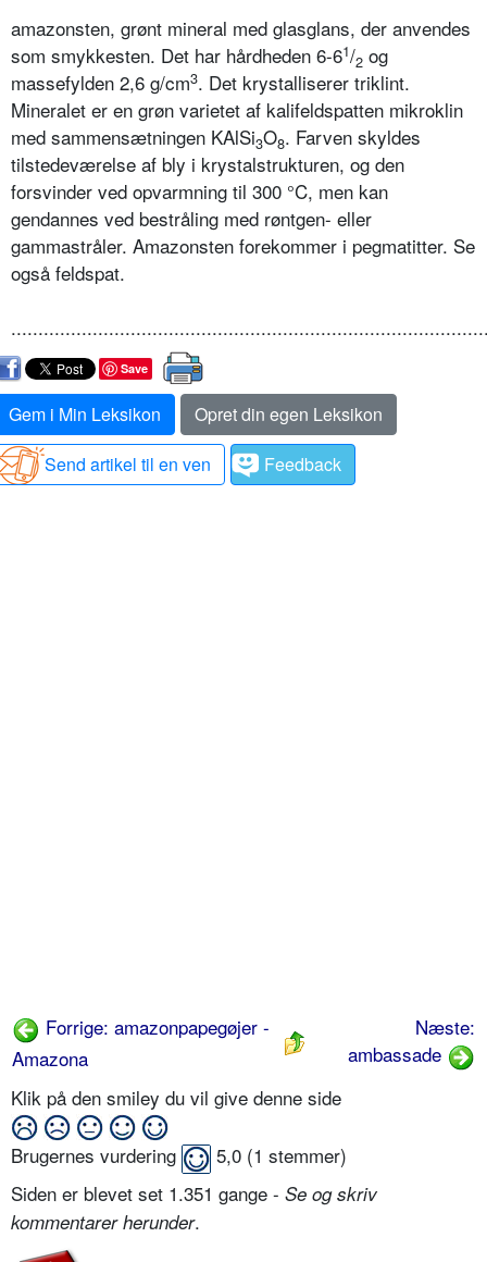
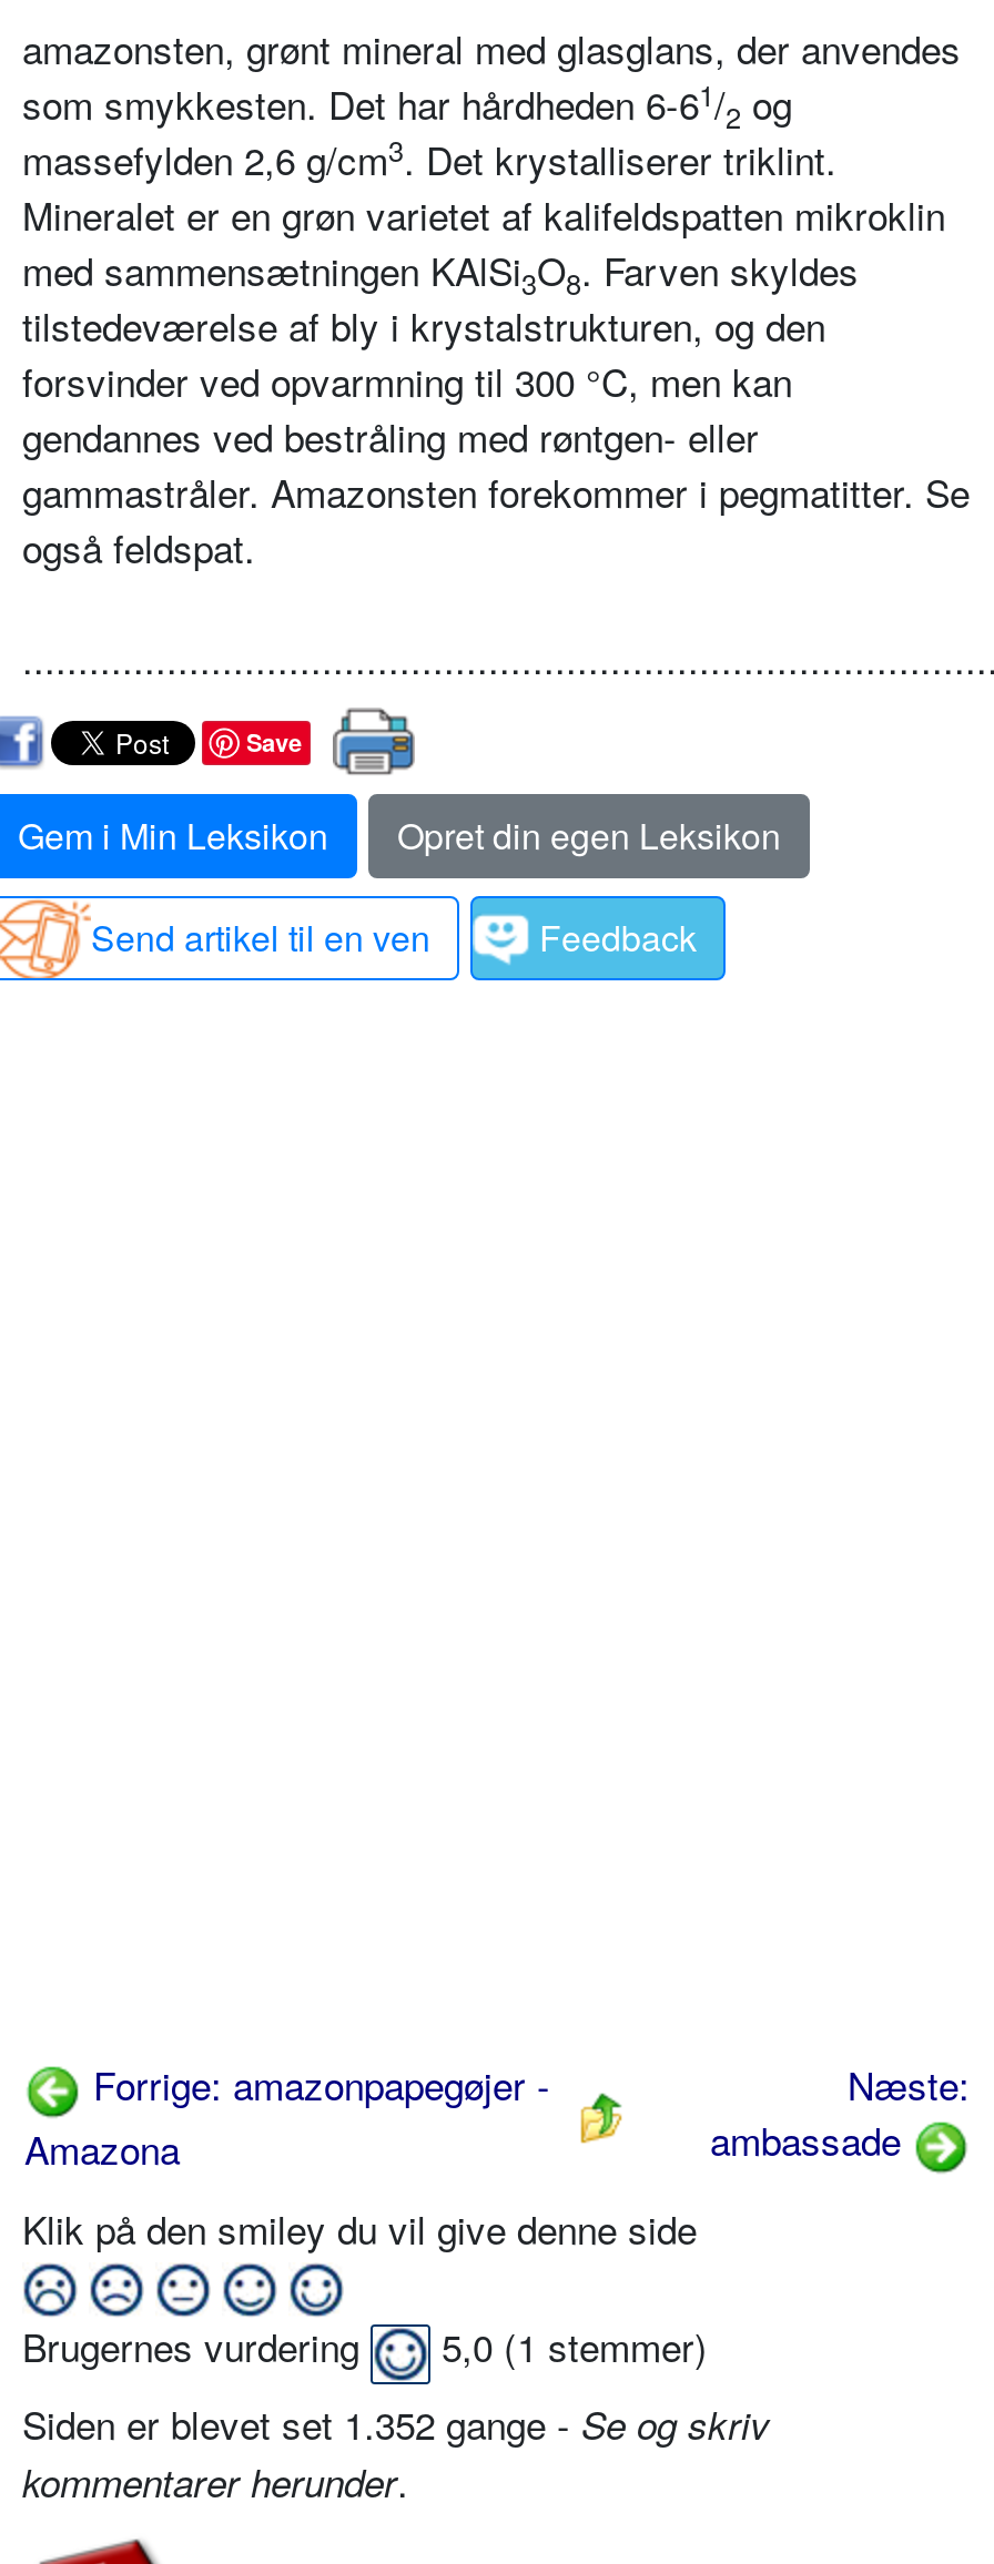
- Siden er blevet set 1.351 gange - Se og skriv
+ Siden er blevet set 1.352 gange - Se og skriv
